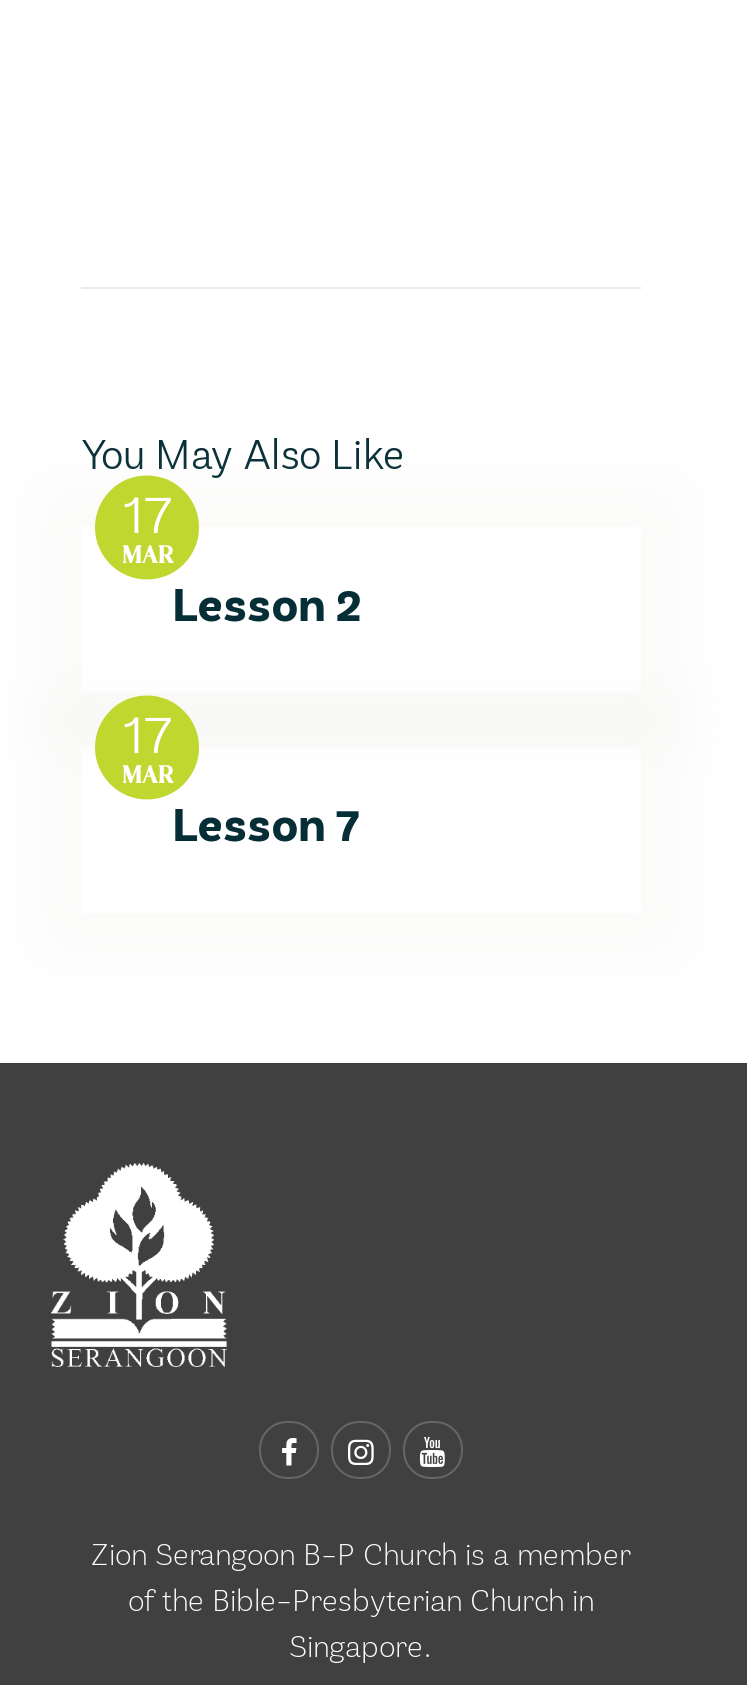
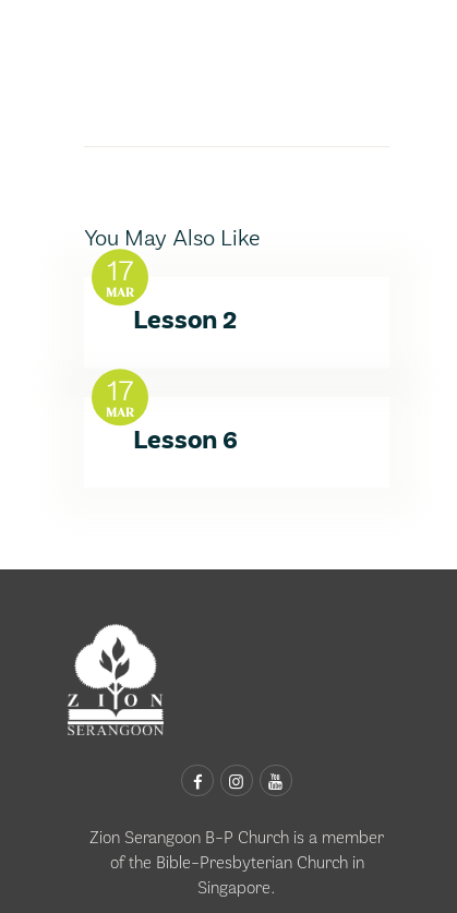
- Lesson 7
+ Lesson 6
